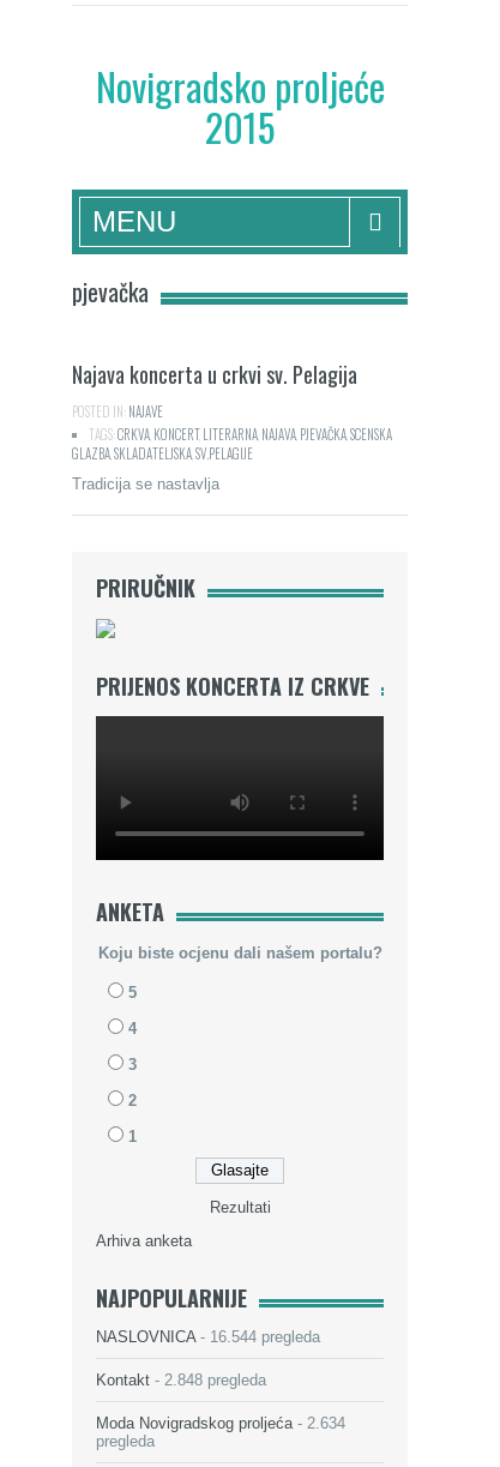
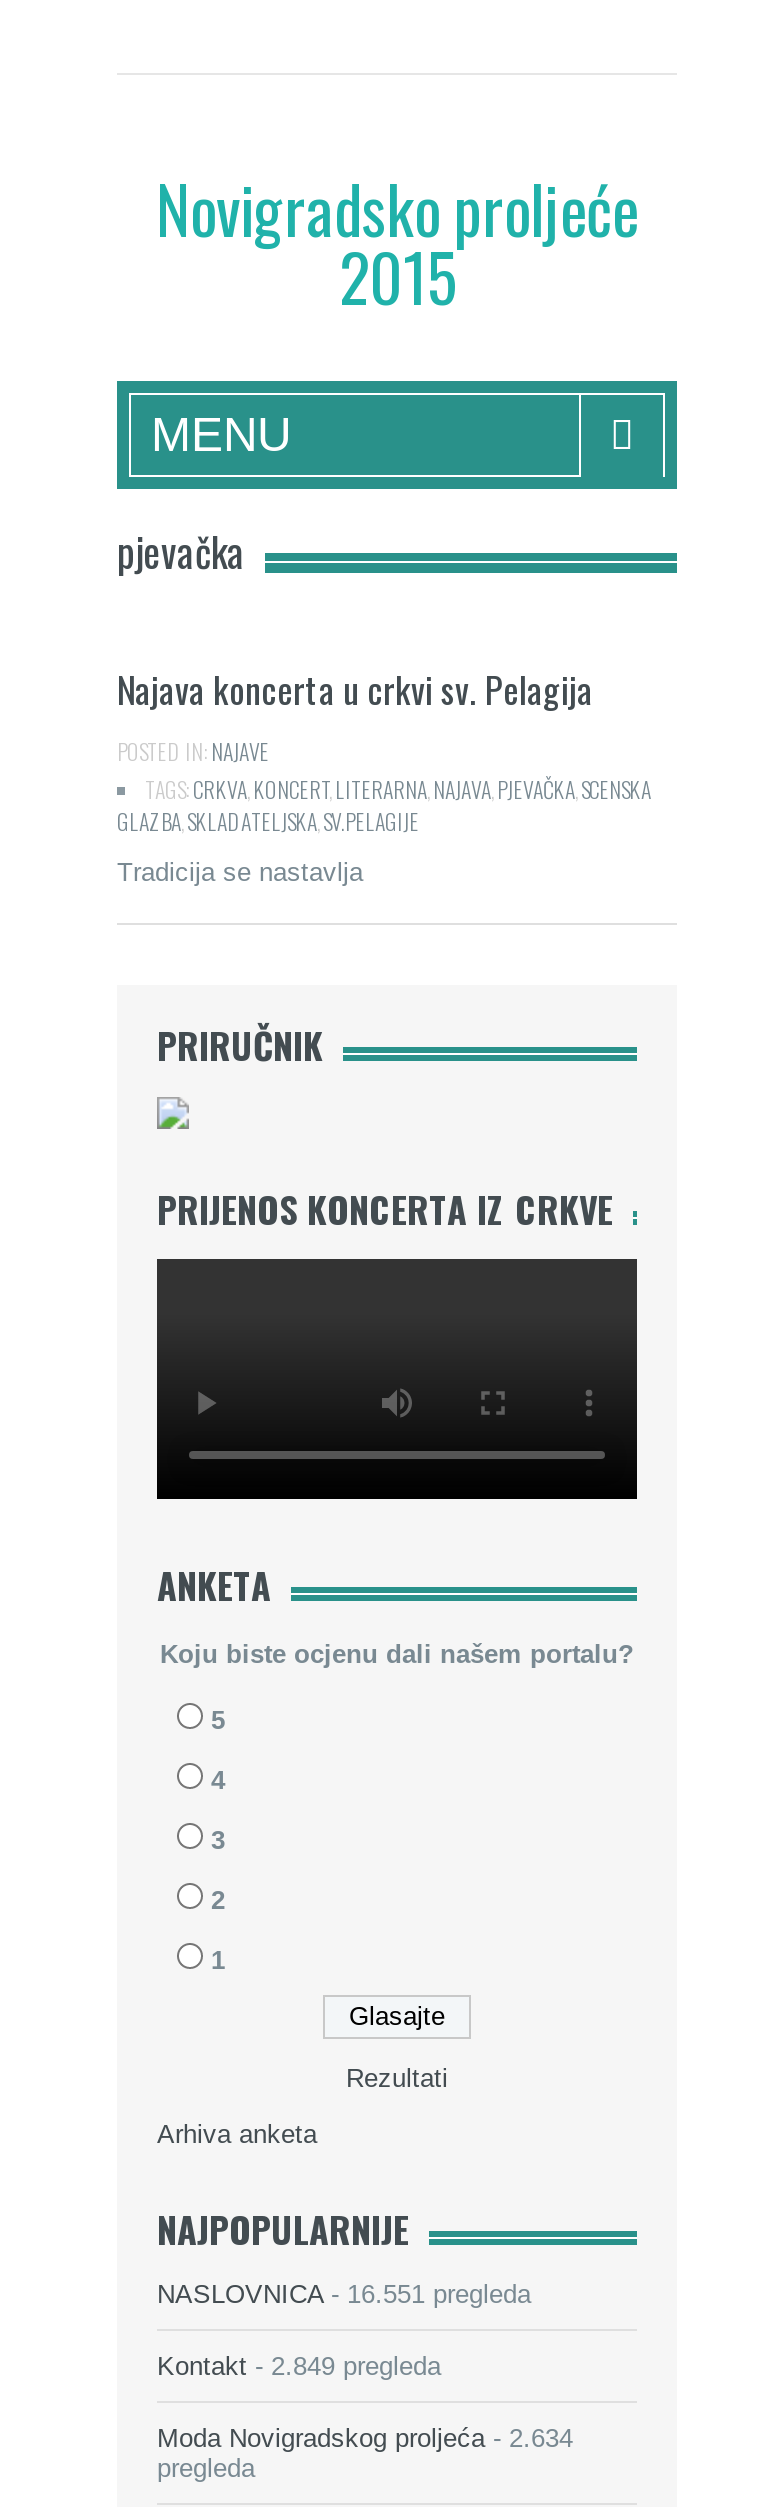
- NASLOVNICA - 16.544 pregleda
+ NASLOVNICA - 16.551 pregleda

- Kontakt - 2.848 pregleda
+ Kontakt - 2.849 pregleda
